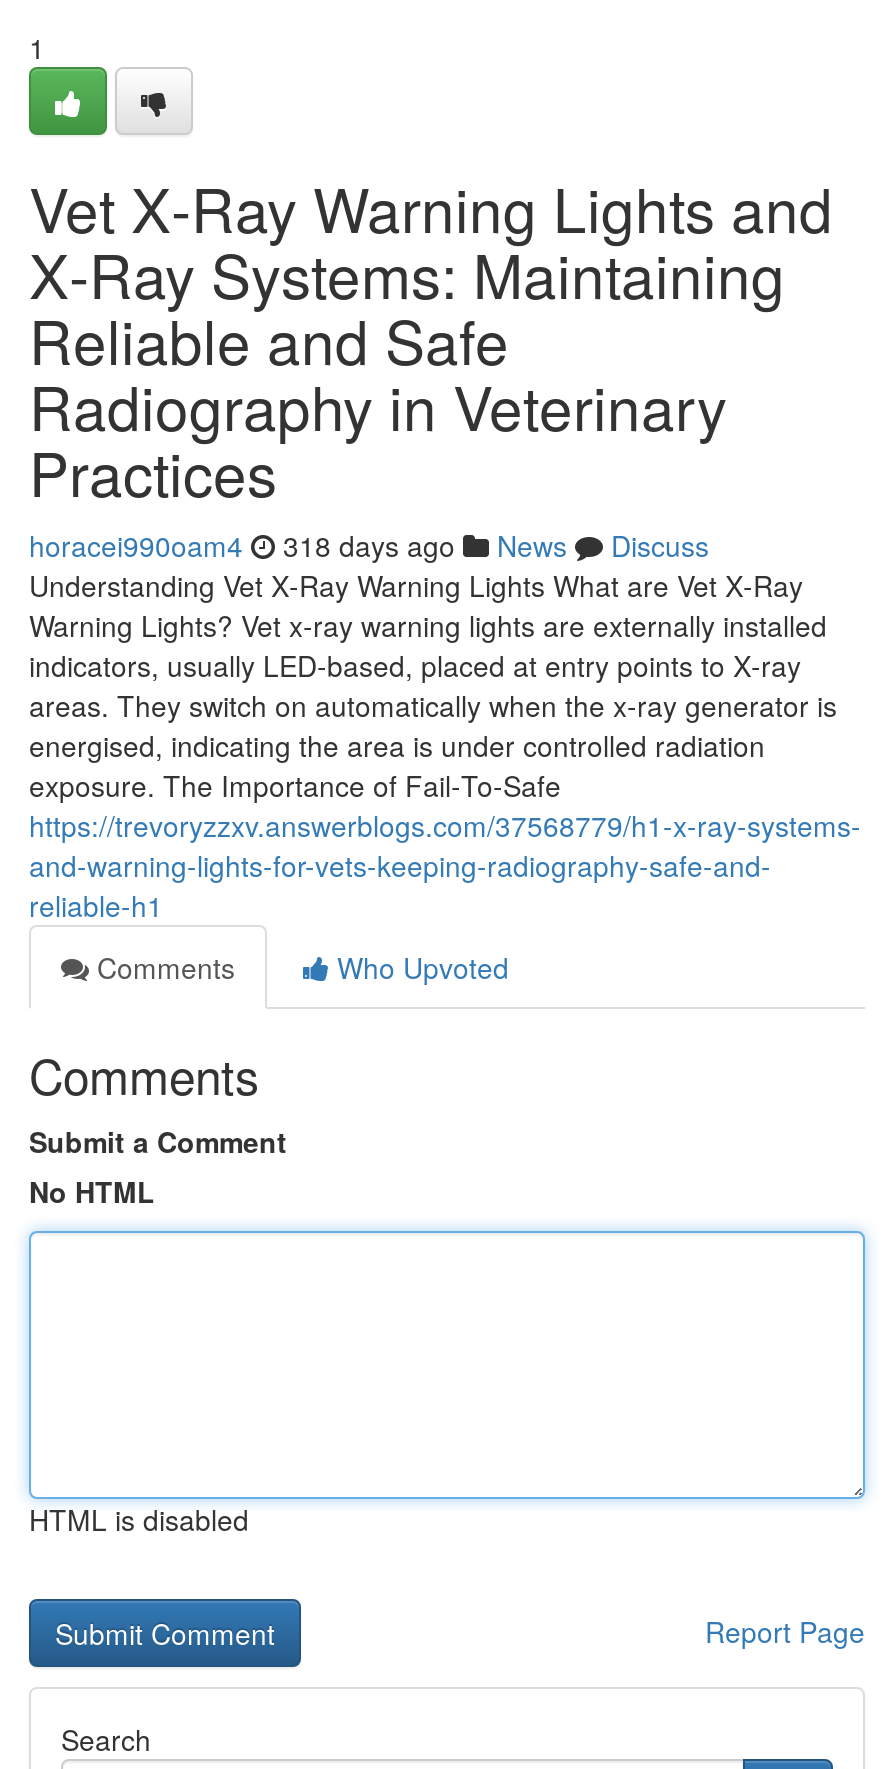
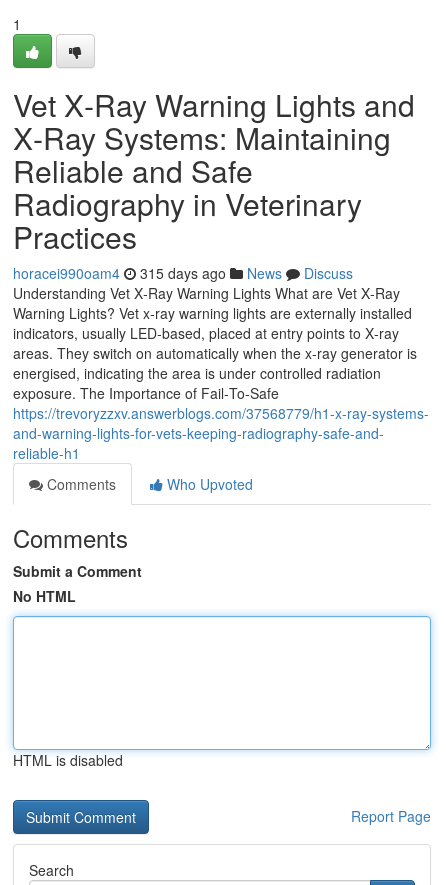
- horacei990oam4 318 days ago News Discuss
+ horacei990oam4 315 days ago News Discuss
